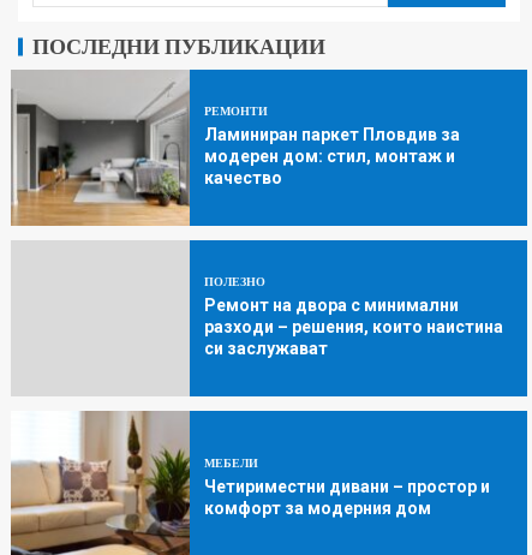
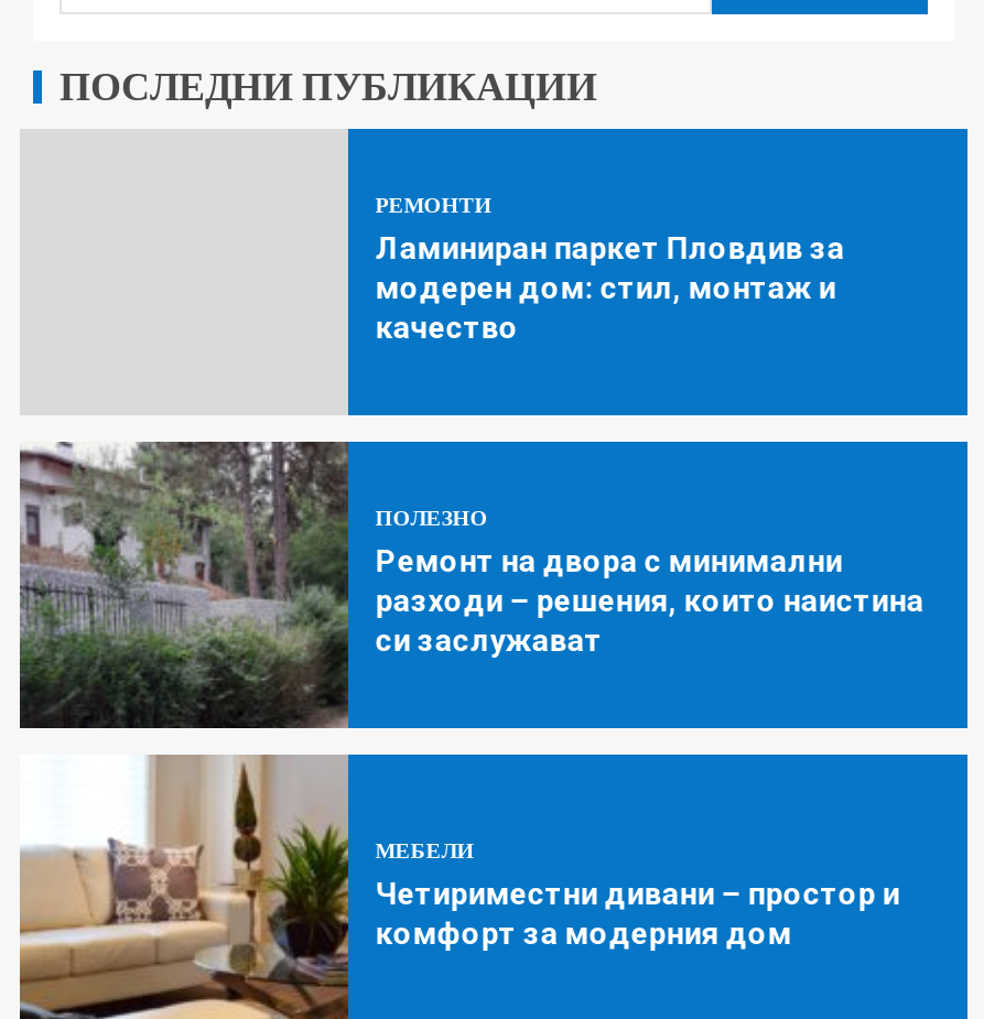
- [image]

+ [image]
